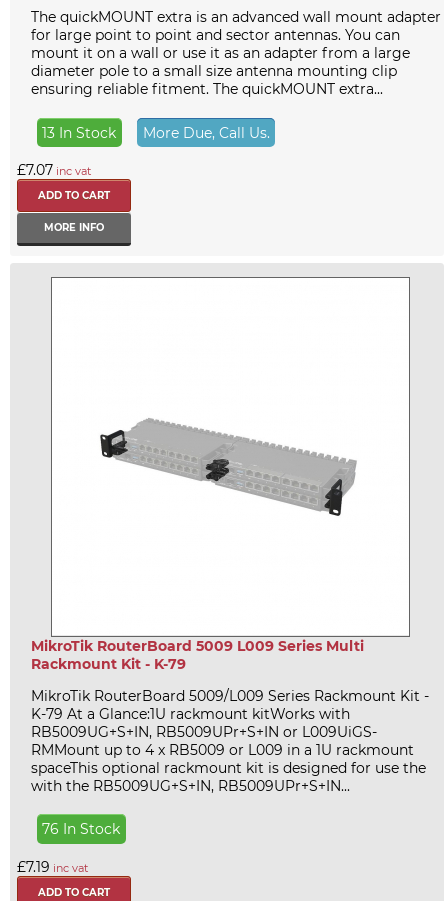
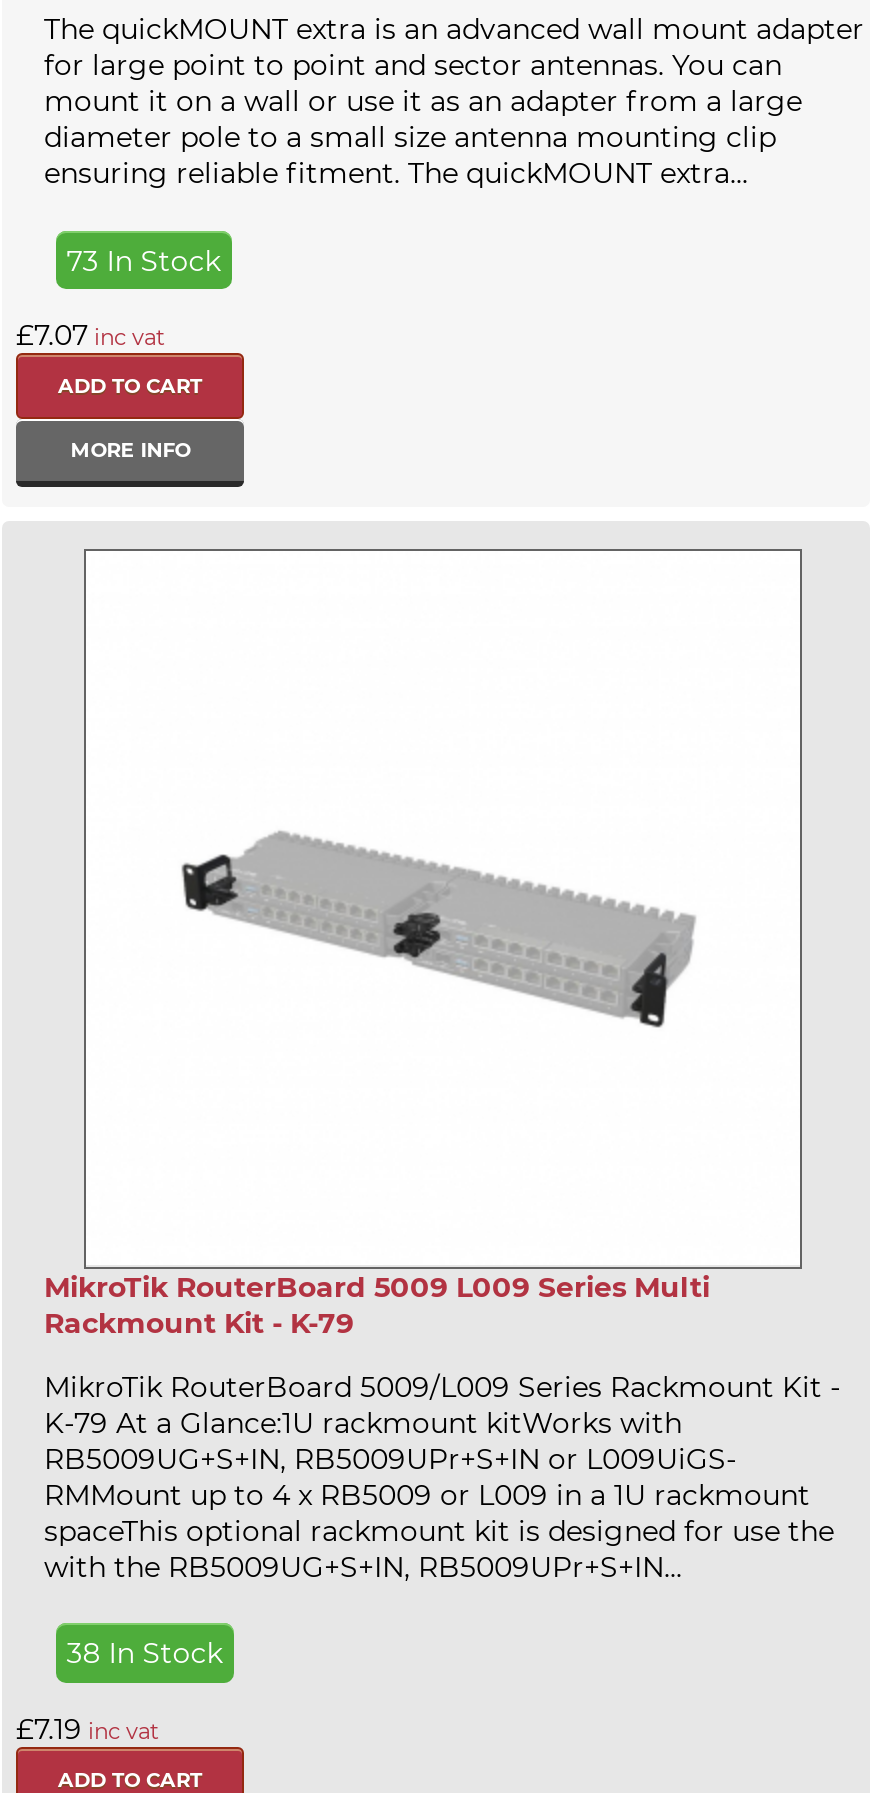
- 13 In Stock
- More Due, Call Us.
+ 73 In Stock

- 76 In Stock
+ 38 In Stock
